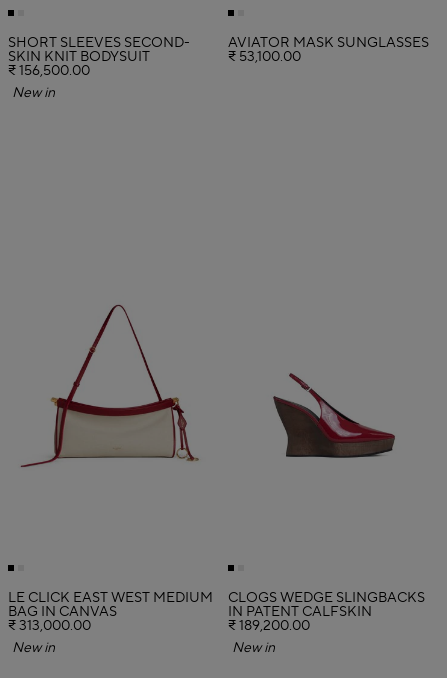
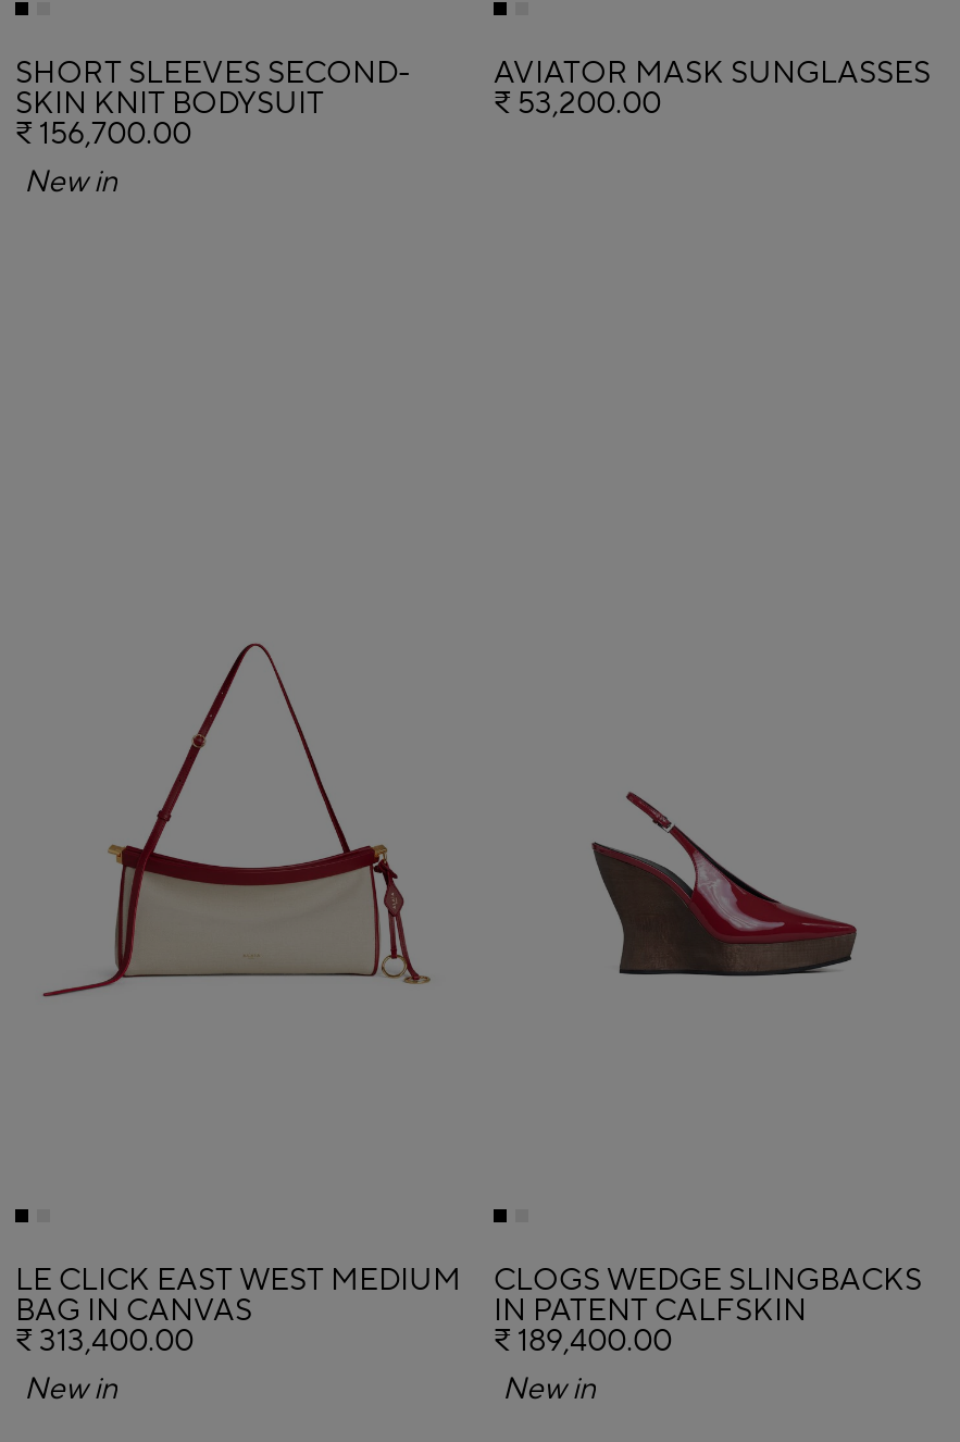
- ₹ 53,100.00
+ ₹ 53,200.00

- ₹ 156,500.00
+ ₹ 156,700.00

- ₹ 313,000.00
+ ₹ 313,400.00

- ₹ 189,200.00
+ ₹ 189,400.00
